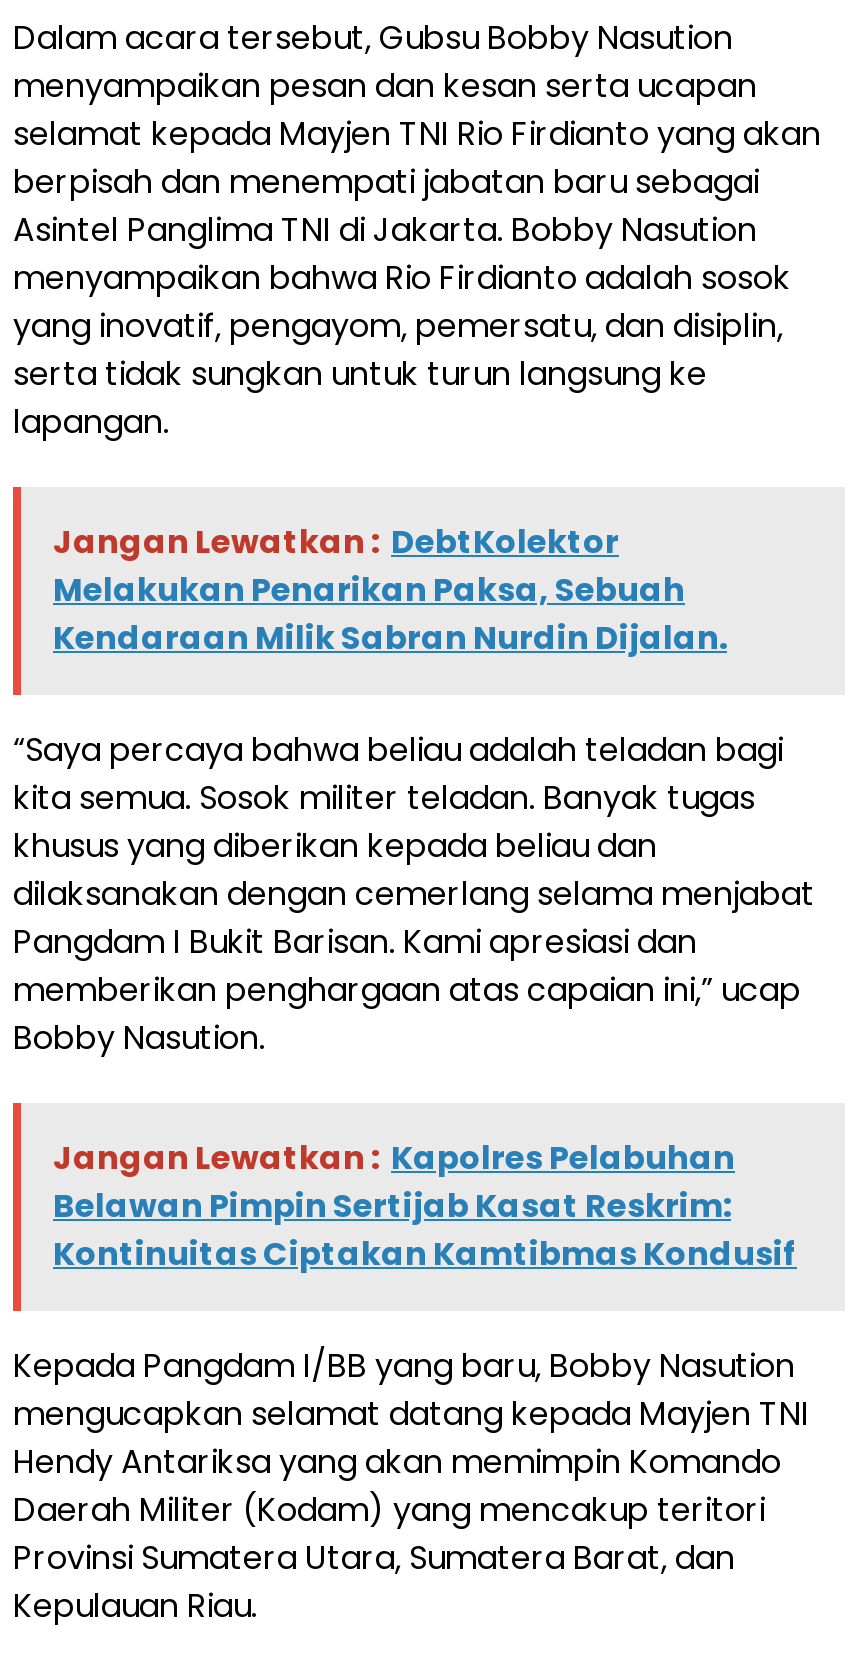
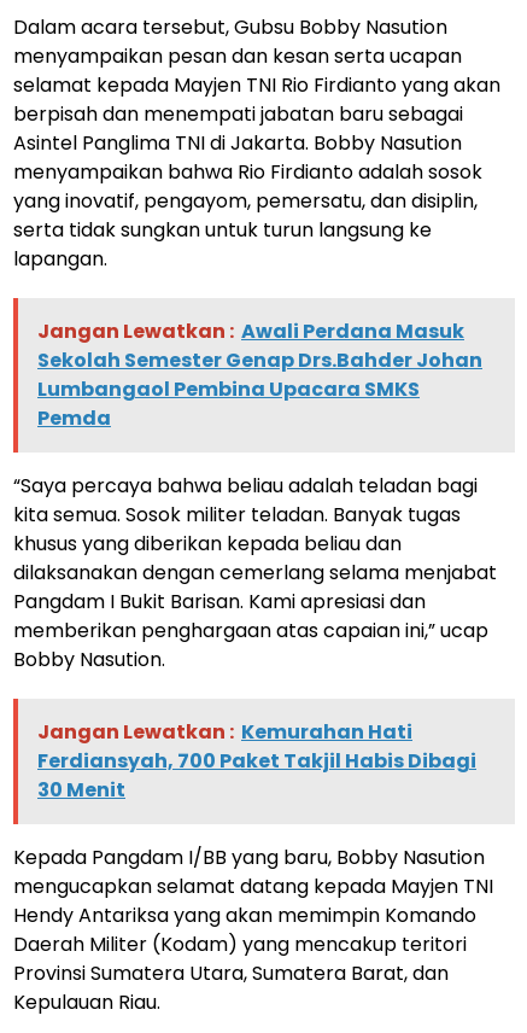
- Jangan Lewatkan : DebtKolektor
- Melakukan Penarikan Paksa, Sebuah
- Kendaraan Milik Sabran Nurdin Dijalan.
+ Jangan Lewatkan : Awali Perdana Masuk
+ Sekolah Semester Genap Drs.Bahder Johan
+ Lumbangaol Pembina Upacara SMKS
+ Pemda

- Jangan Lewatkan : Kapolres Pelabuhan
- Belawan Pimpin Sertijab Kasat Reskrim:
- Kontinuitas Ciptakan Kamtibmas Kondusif
+ Jangan Lewatkan : Kemurahan Hati
+ Ferdiansyah, 700 Paket Takjil Habis Dibagi
+ 30 Menit
